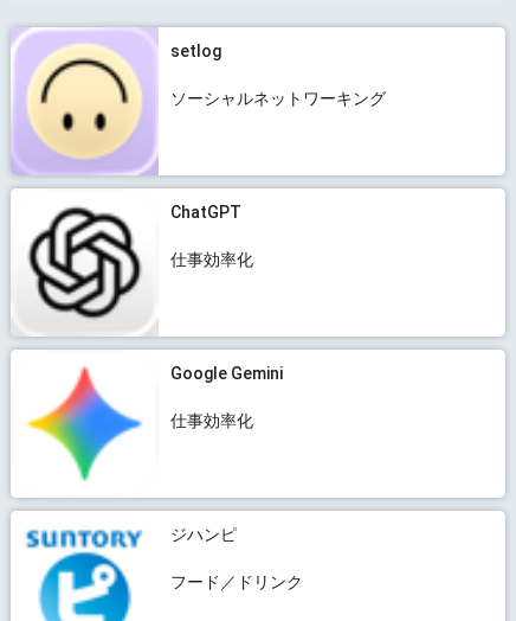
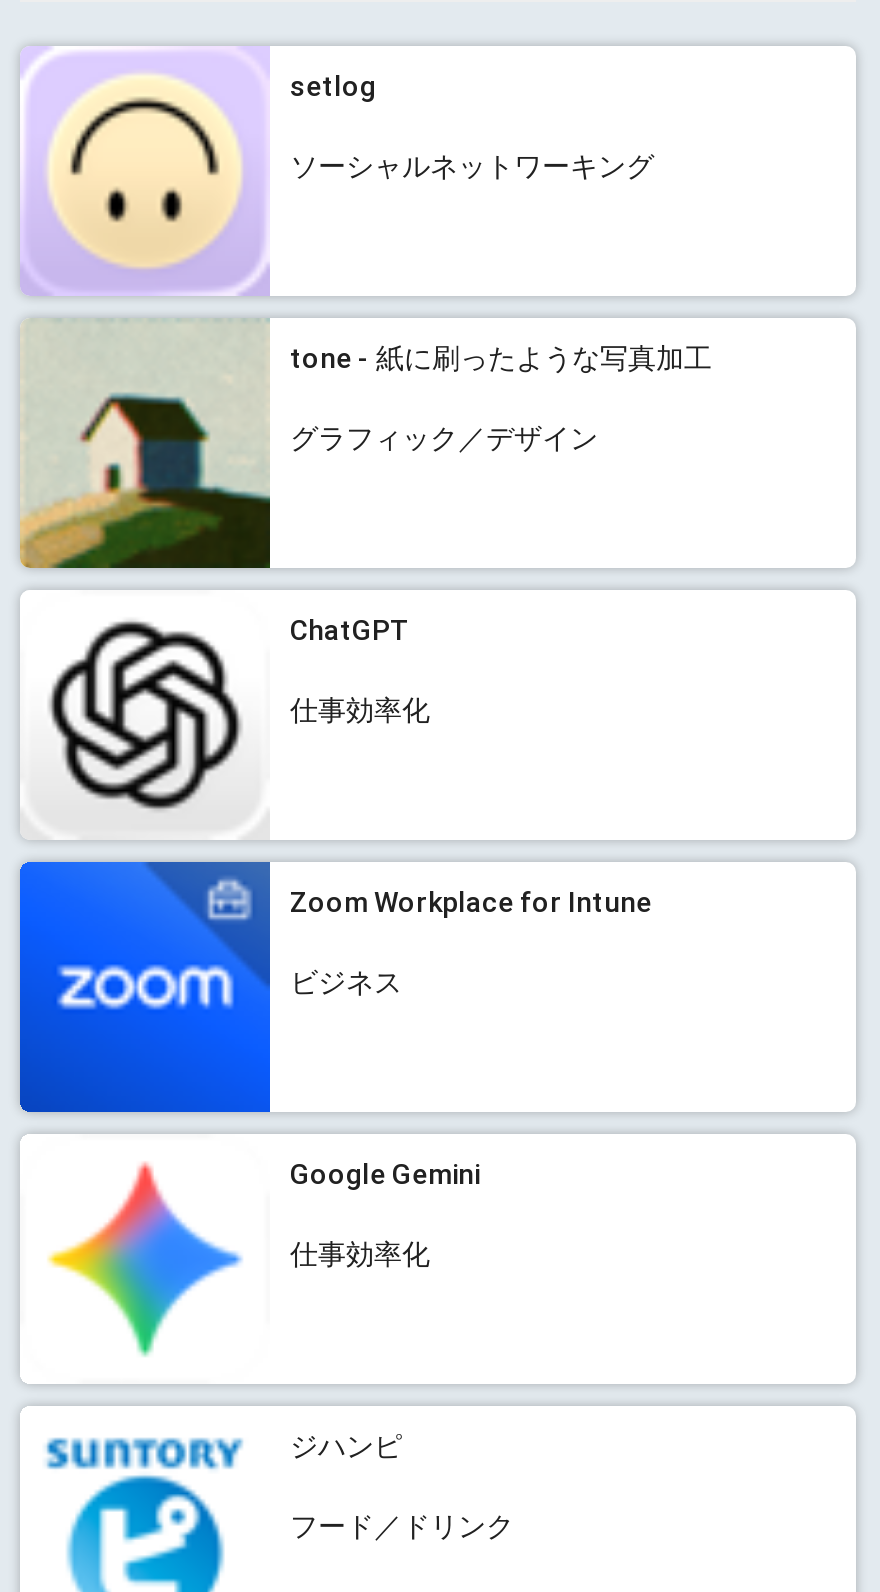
+ [image]
+ tone - 紙に刷ったような写真加工
+ グラフィック／デザイン

+ [image]
+ Zoom Workplace for Intune
+ ビジネス
